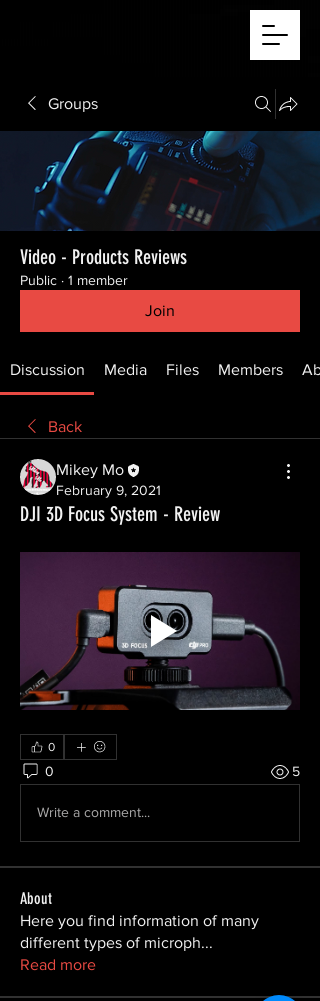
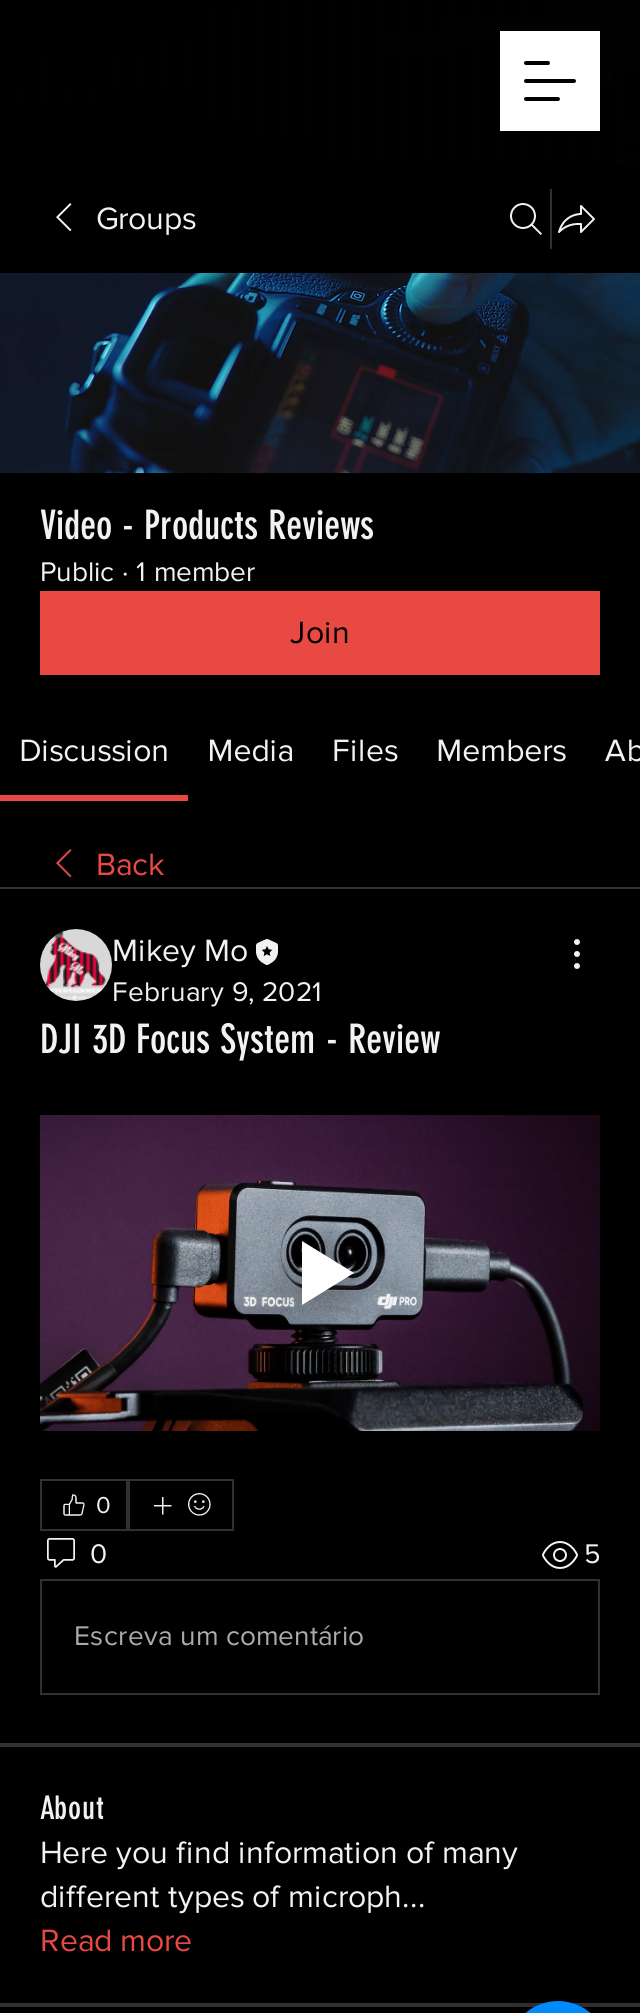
- Write a comment...
+ Escreva um comentário
